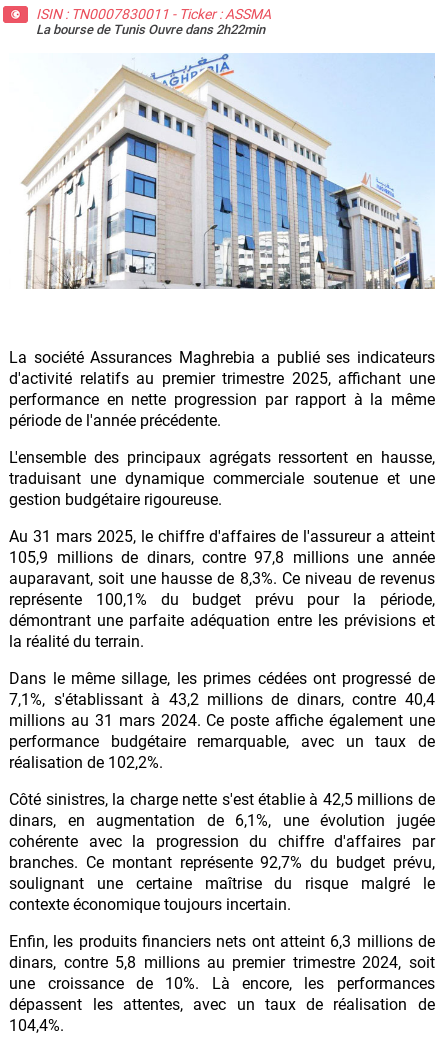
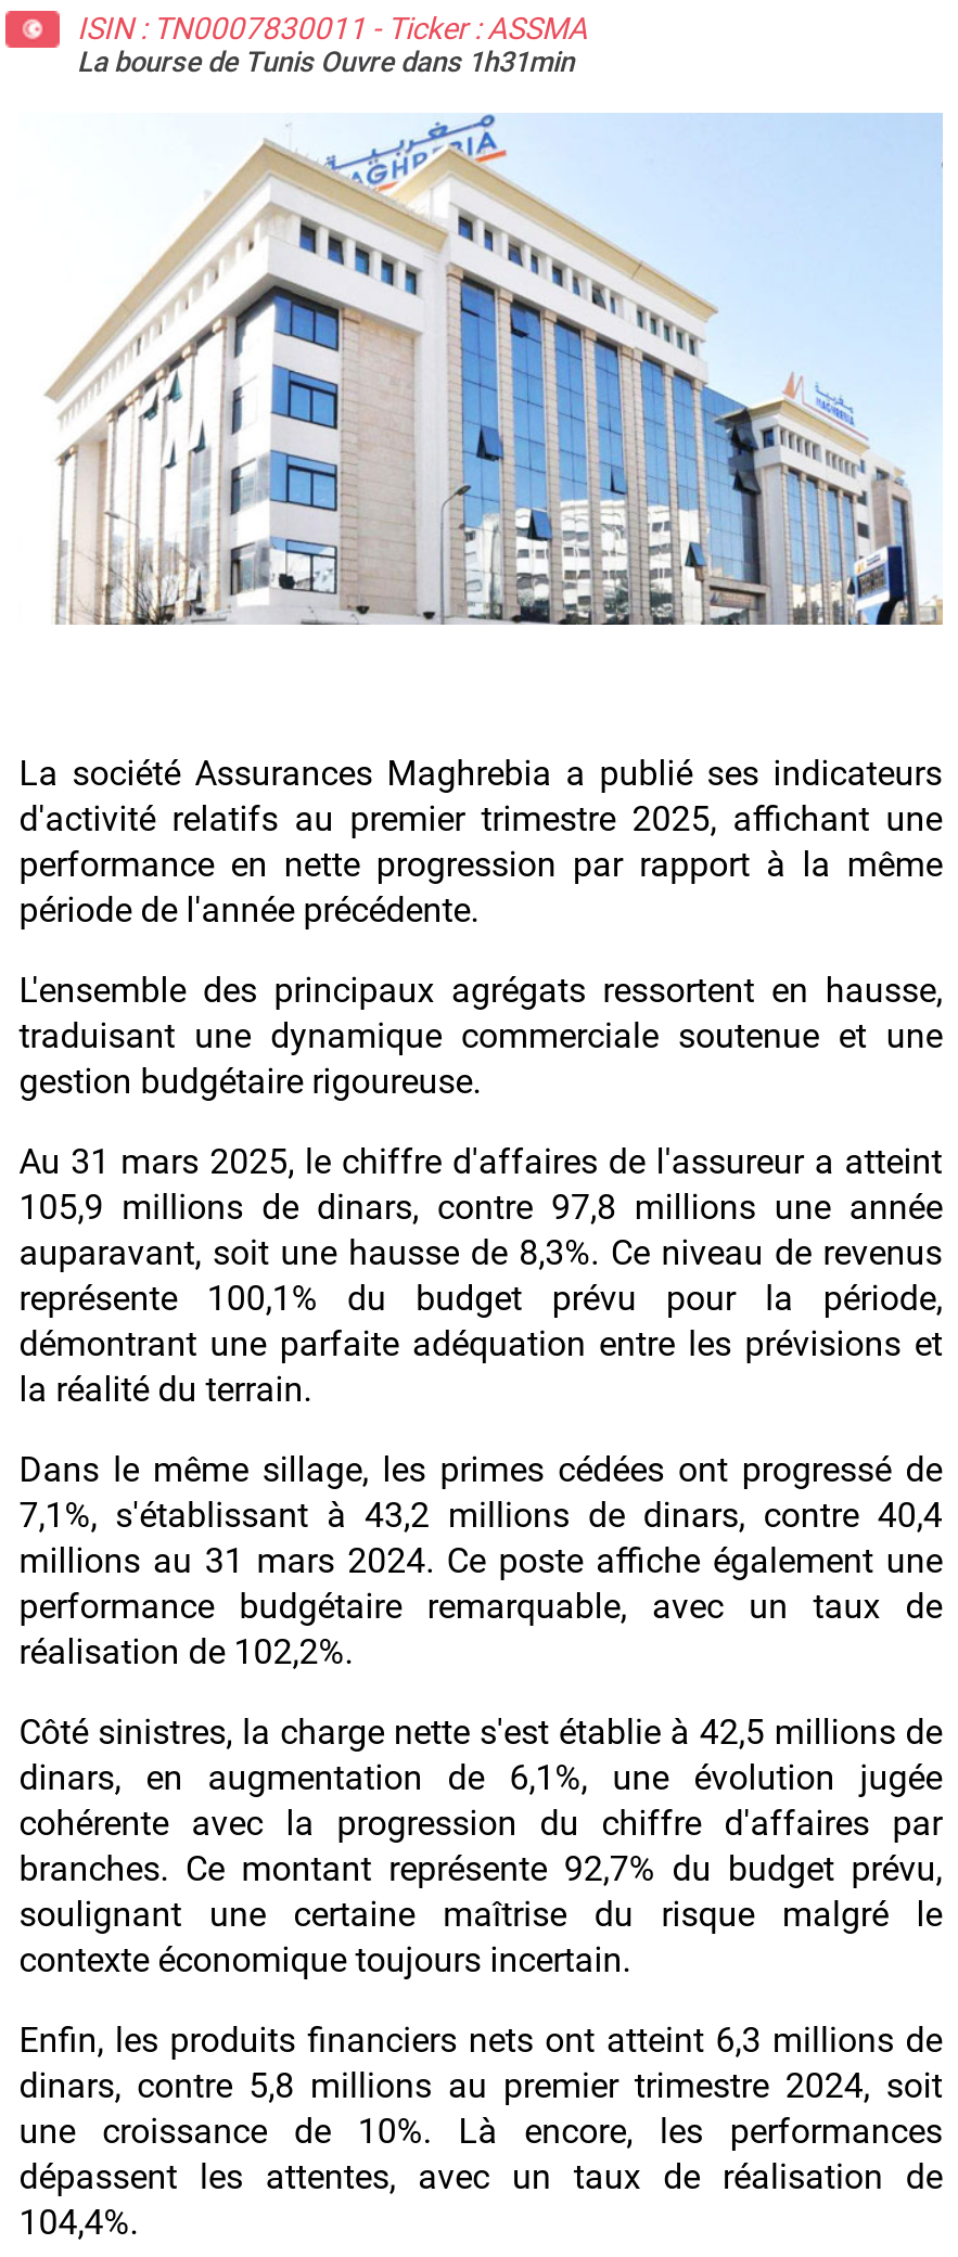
- La bourse de Tunis Ouvre dans 2h22min
+ La bourse de Tunis Ouvre dans 1h31min
